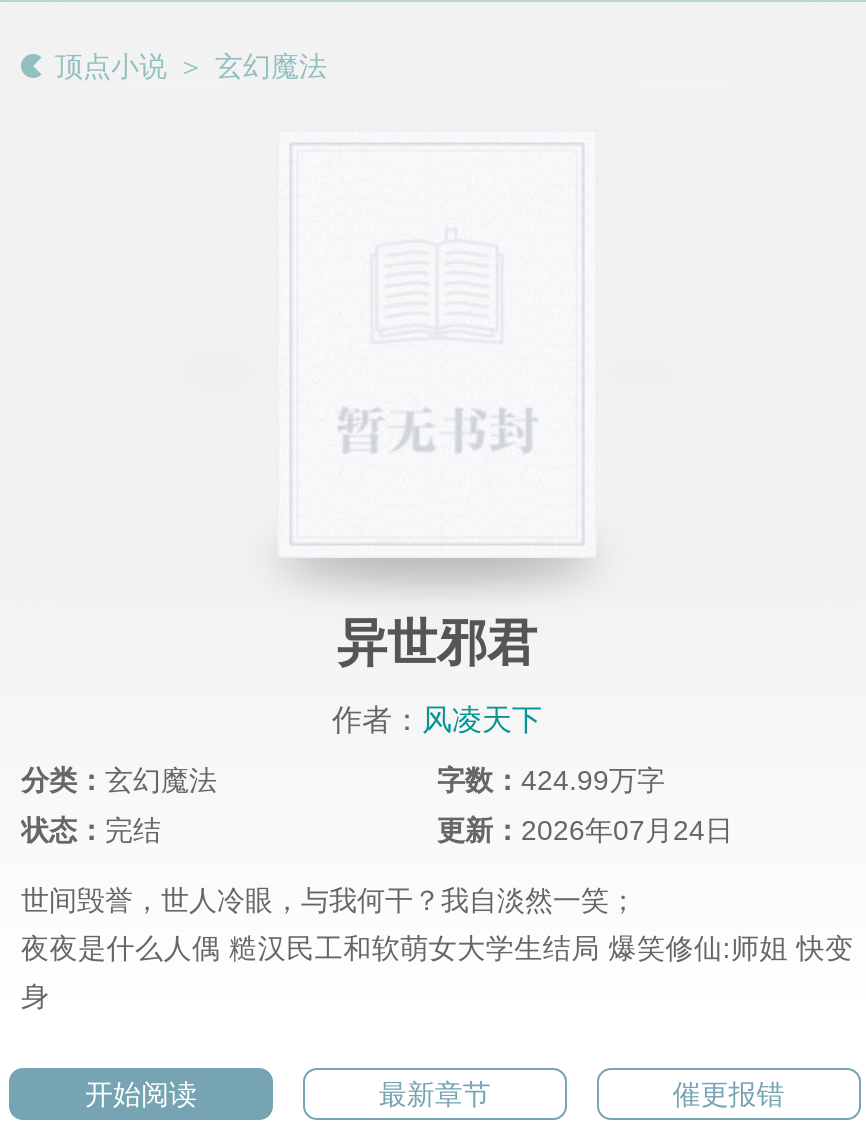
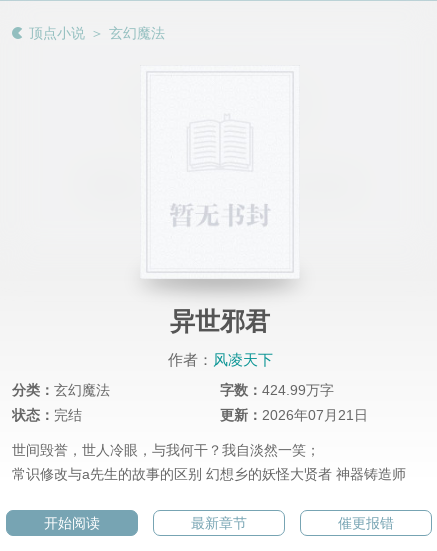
- 更新：2026年07月24日
+ 更新：2026年07月21日

- 夜夜是什么人偶 糙汉民工和软萌女大学生结局 爆笑修仙:师姐 快变
- 身
+ 常识修改与a先生的故事的区别 幻想乡的妖怪大贤者 神器铸造师
